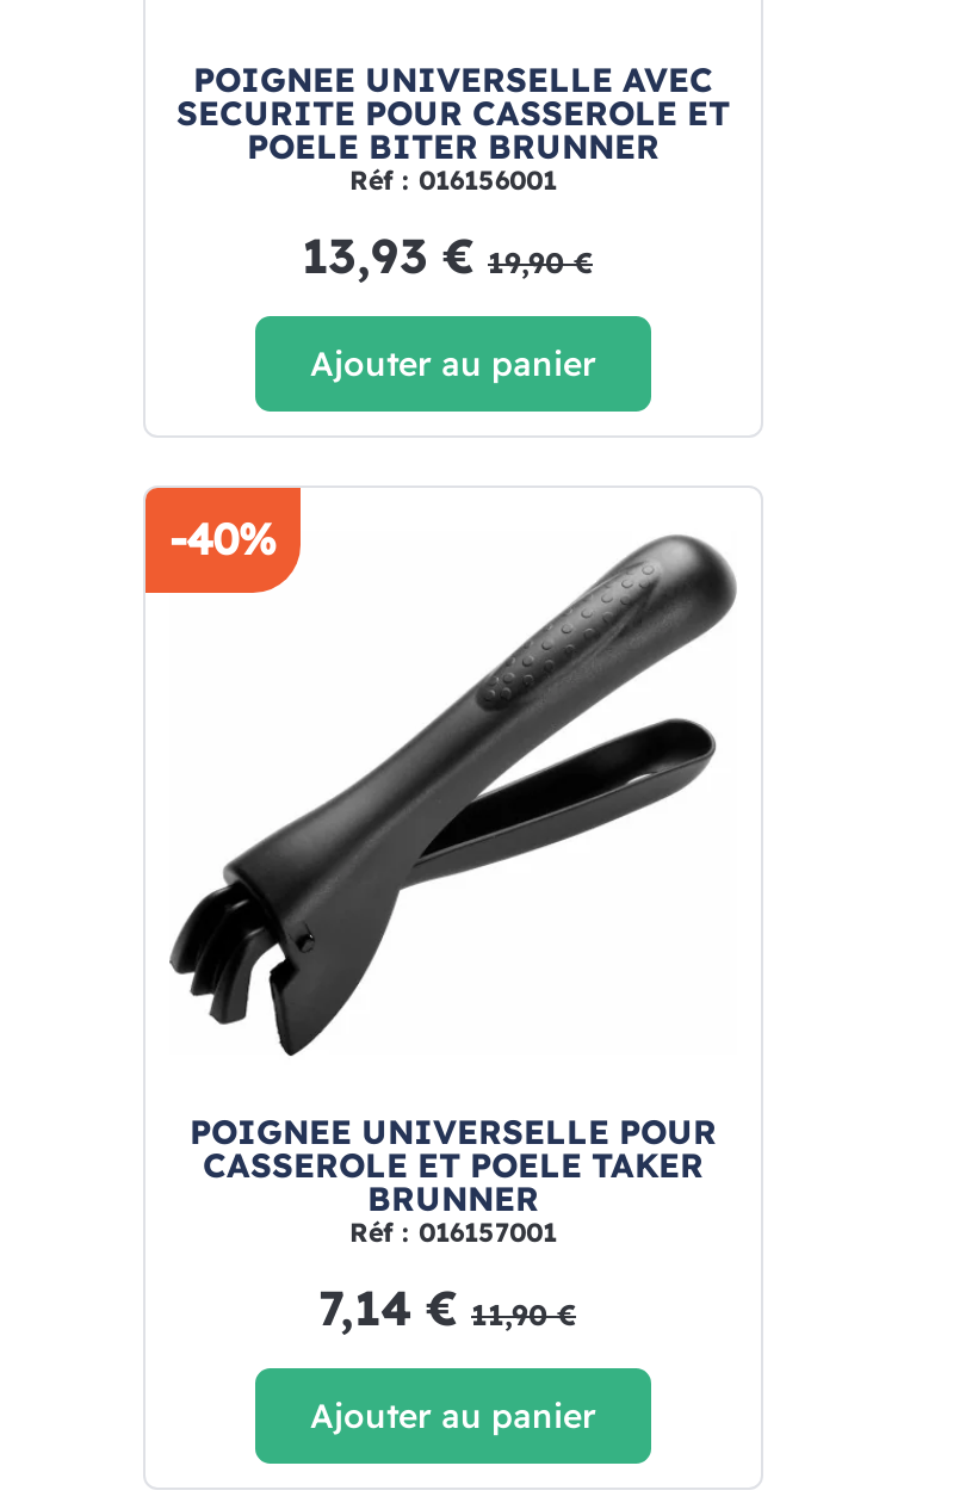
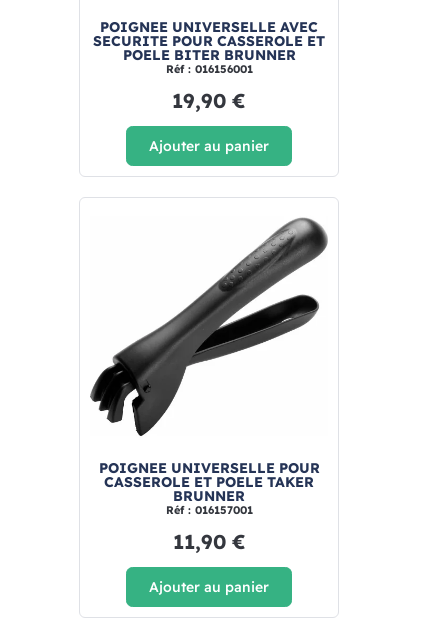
- 13,93 € 19,90 €
+ 19,90 €

- -40%

- 7,14 € 11,90 €
+ 11,90 €
